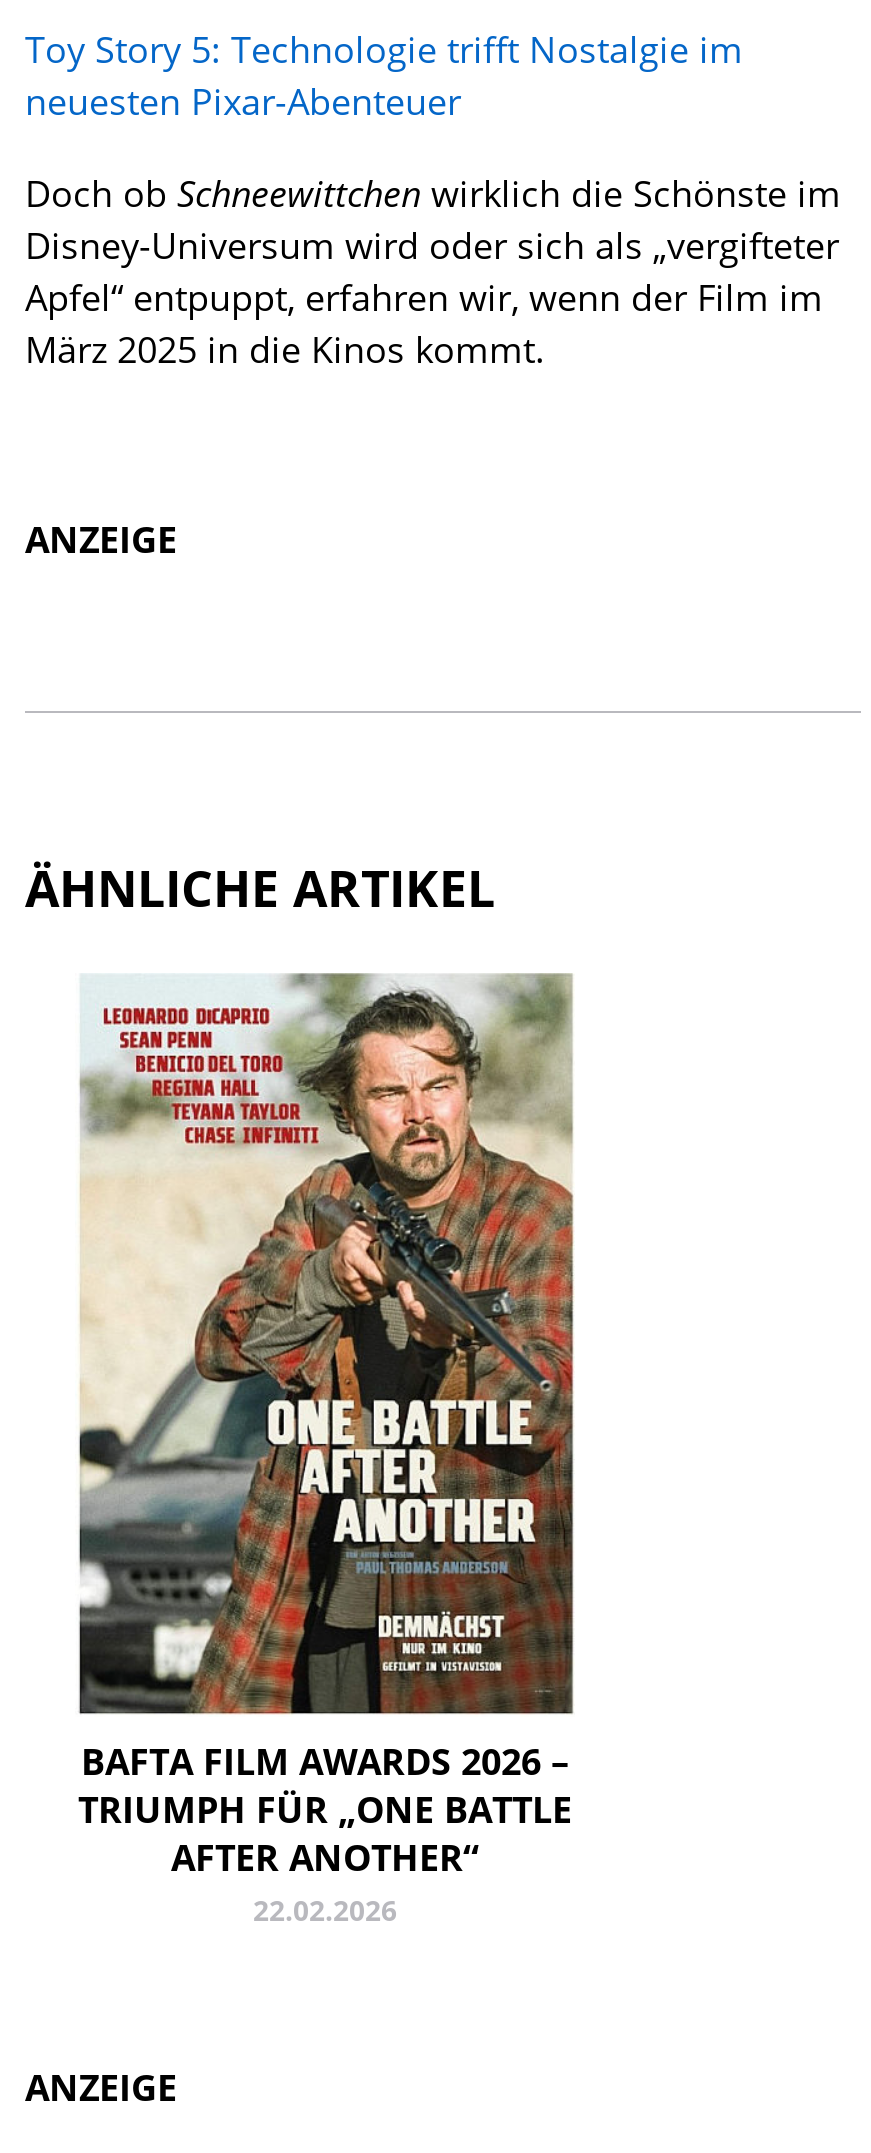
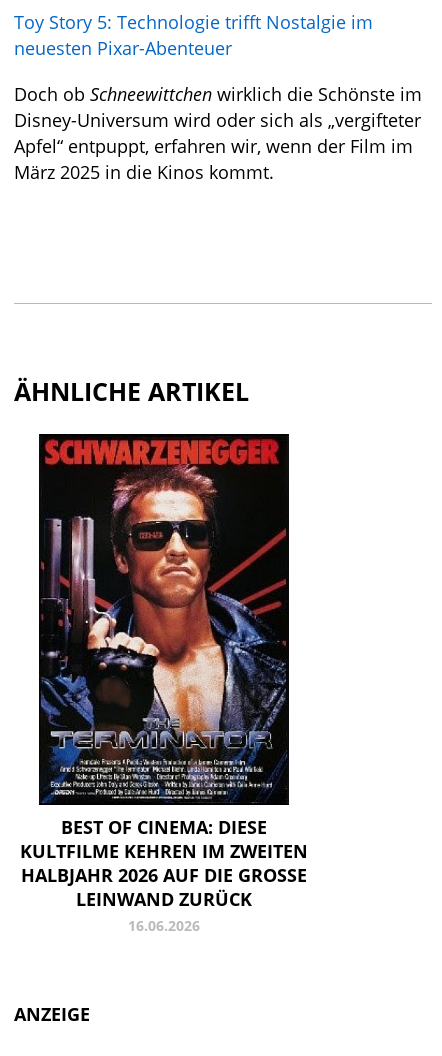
- ANZEIGE

moved up: ÄHNLICHE ARTIKEL

- [image]
- BAFTA FILM AWARDS 2026 –
- TRIUMPH FÜR „ONE BATTLE
- AFTER ANOTHER“
- 22.02.2026
+ [image]
+ BEST OF CINEMA: DIESE
+ KULTFILME KEHREN IM ZWEITEN
+ HALBJAHR 2026 AUF DIE GROSSE L
+ EINWAND ZURÜCK
+ 16.06.2026
